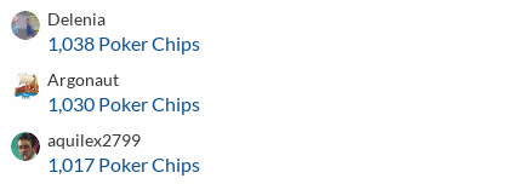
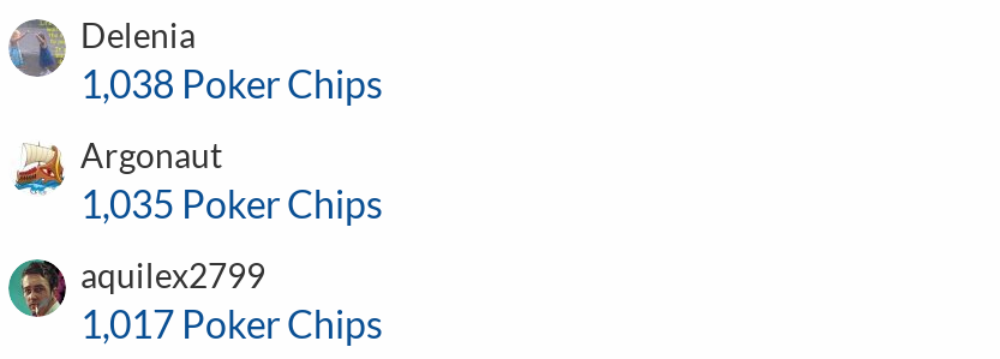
- 1,030 Poker Chips
+ 1,035 Poker Chips
